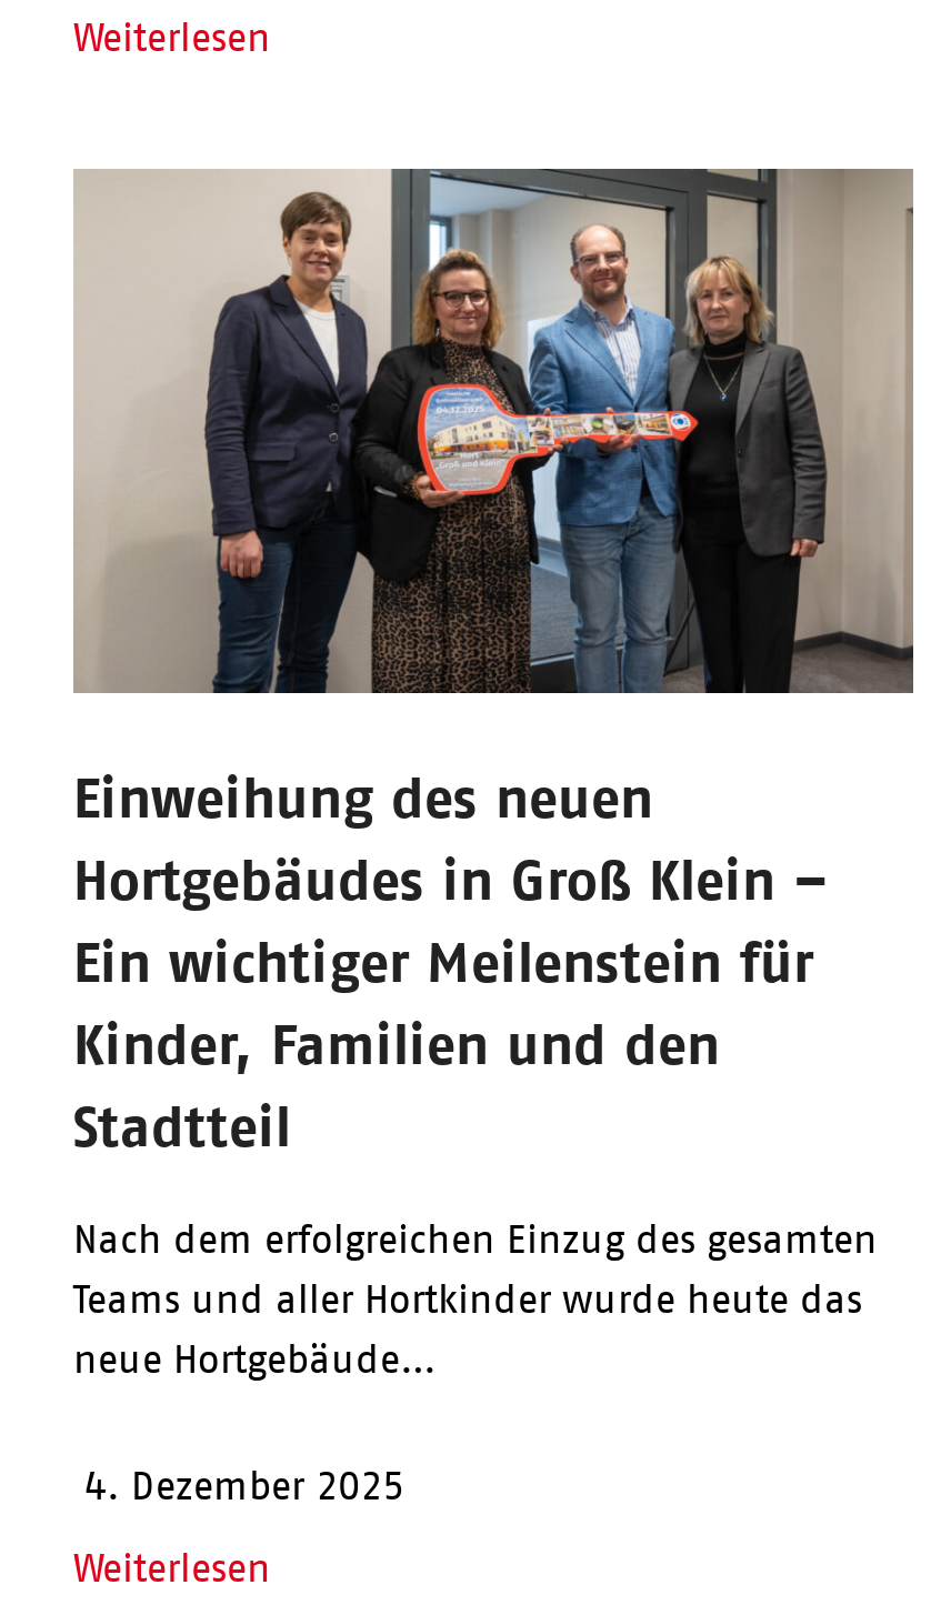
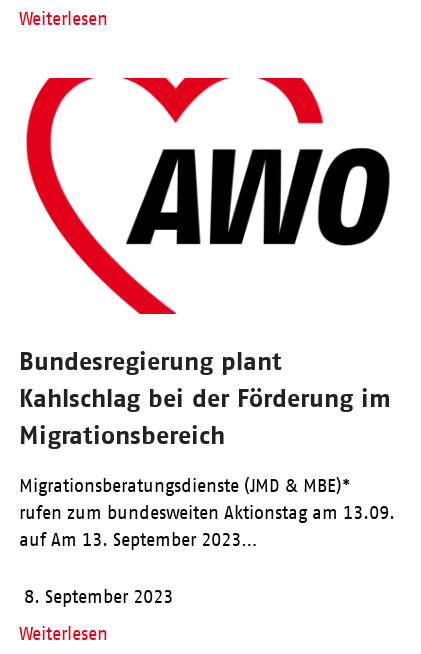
- [image]
+ [image]

- Einweihung des neuen
- Hortgebäudes in Groß Klein –
- Ein wichtiger Meilenstein für
- Kinder, Familien und den
- Stadtteil
+ Bundesregierung plant
+ Kahlschlag bei der Förderung im
+ Migrationsbereich

- Nach dem erfolgreichen Einzug des gesamten
- Teams und aller Hortkinder wurde heute das
- neue Hortgebäude…
+ Migrationsberatungsdienste (JMD & MBE)*
+ rufen zum bundesweiten Aktionstag am 13.09.
+ auf Am 13. September 2023…

- 4. Dezember 2025
+ 8. September 2023
